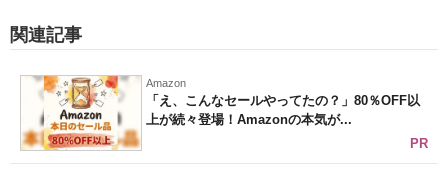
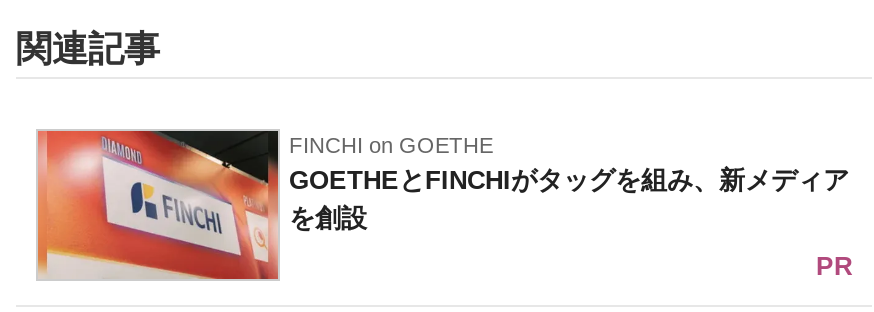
- [image]
- Amazon
- 「え、こんなセールやってたの？」80％OFF以
- 上が続々登場！Amazonの本気が...
+ [image]
+ FINCHI on GOETHE
+ GOETHEとFINCHIがタッグを組み、新メディア
+ を創設
